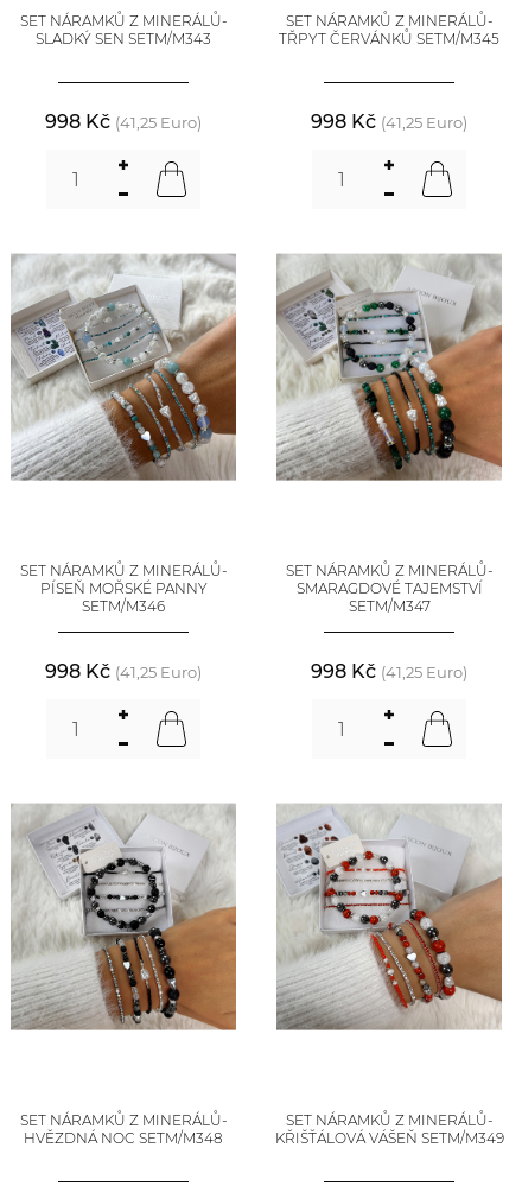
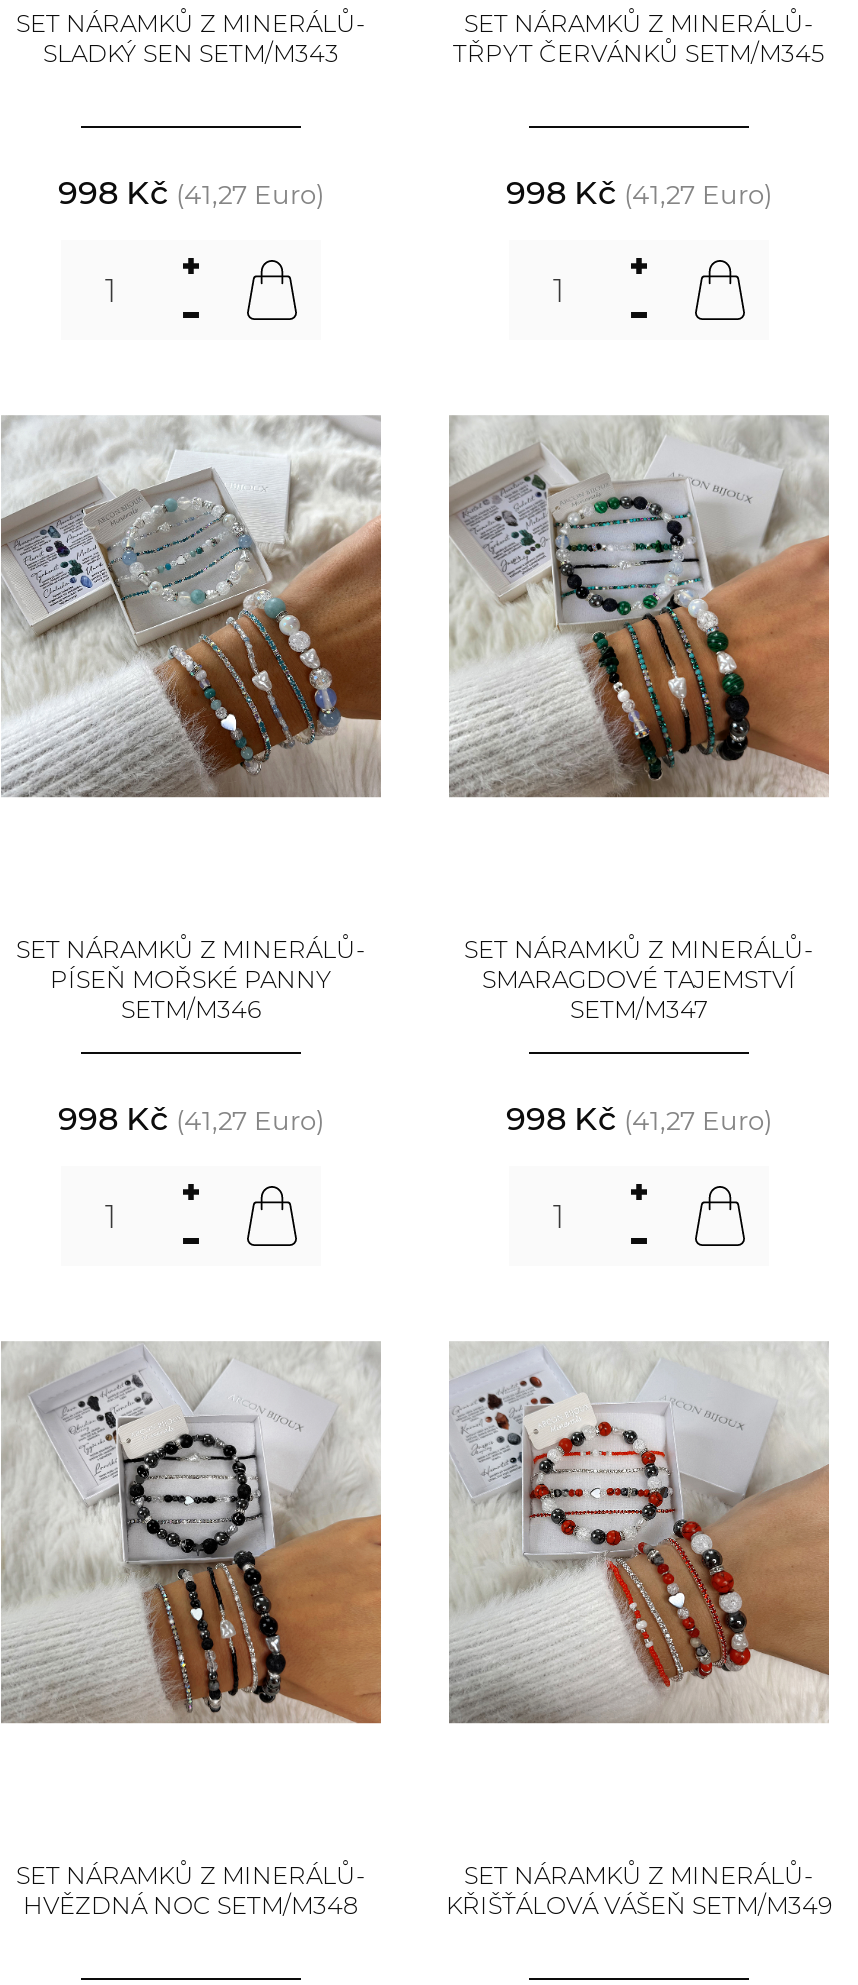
- 998 Kč (41,25 Euro)
+ 998 Kč (41,27 Euro)

- 998 Kč (41,25 Euro)
+ 998 Kč (41,27 Euro)

- 998 Kč (41,25 Euro)
+ 998 Kč (41,27 Euro)

- 998 Kč (41,25 Euro)
+ 998 Kč (41,27 Euro)
